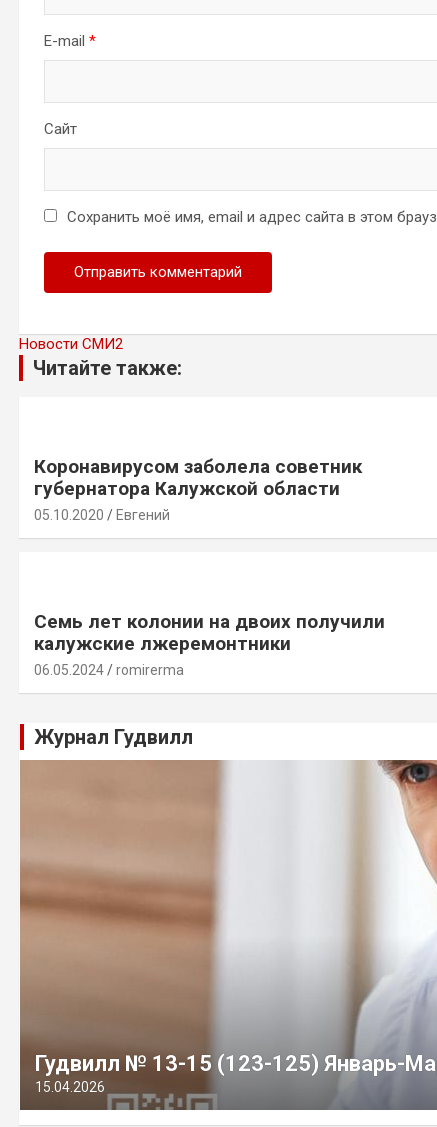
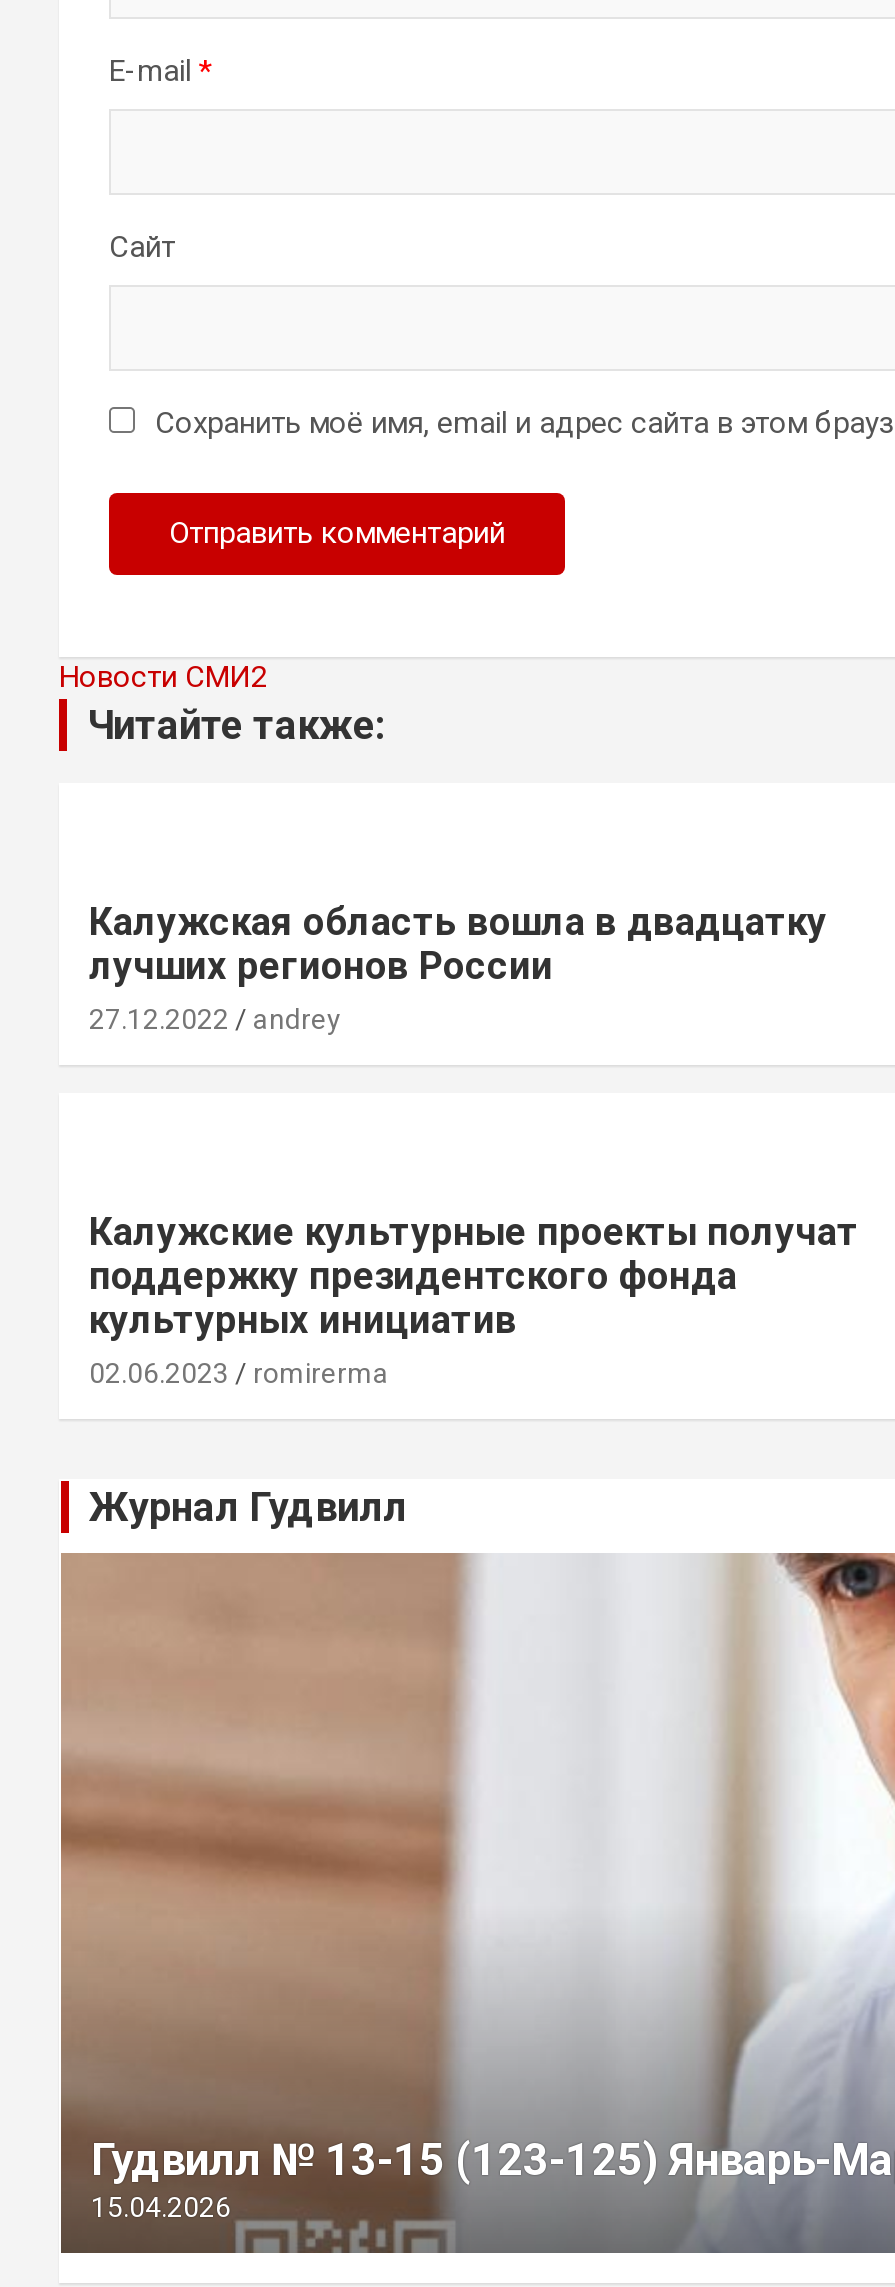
- Коронавирусом заболела советник
- губернатора Калужской области
- 05.10.2020
- Евгений
+ Калужская область вошла в двадцатку
+ лучших регионов России
+ 27.12.2022
+ andrey

- Семь лет колонии на двоих получили
- калужские лжеремонтники
- 06.05.2024
+ Калужские культурные проекты получат
+ поддержку президентского фонда
+ культурных инициатив
+ 02.06.2023
